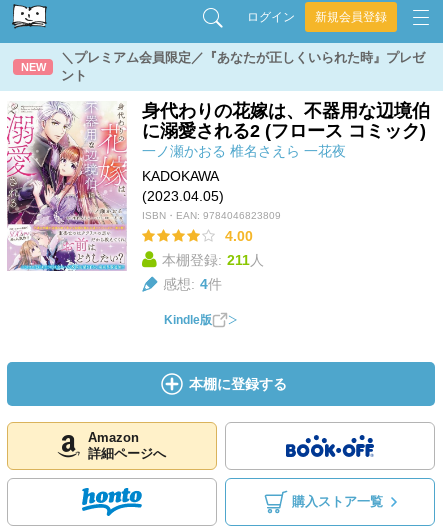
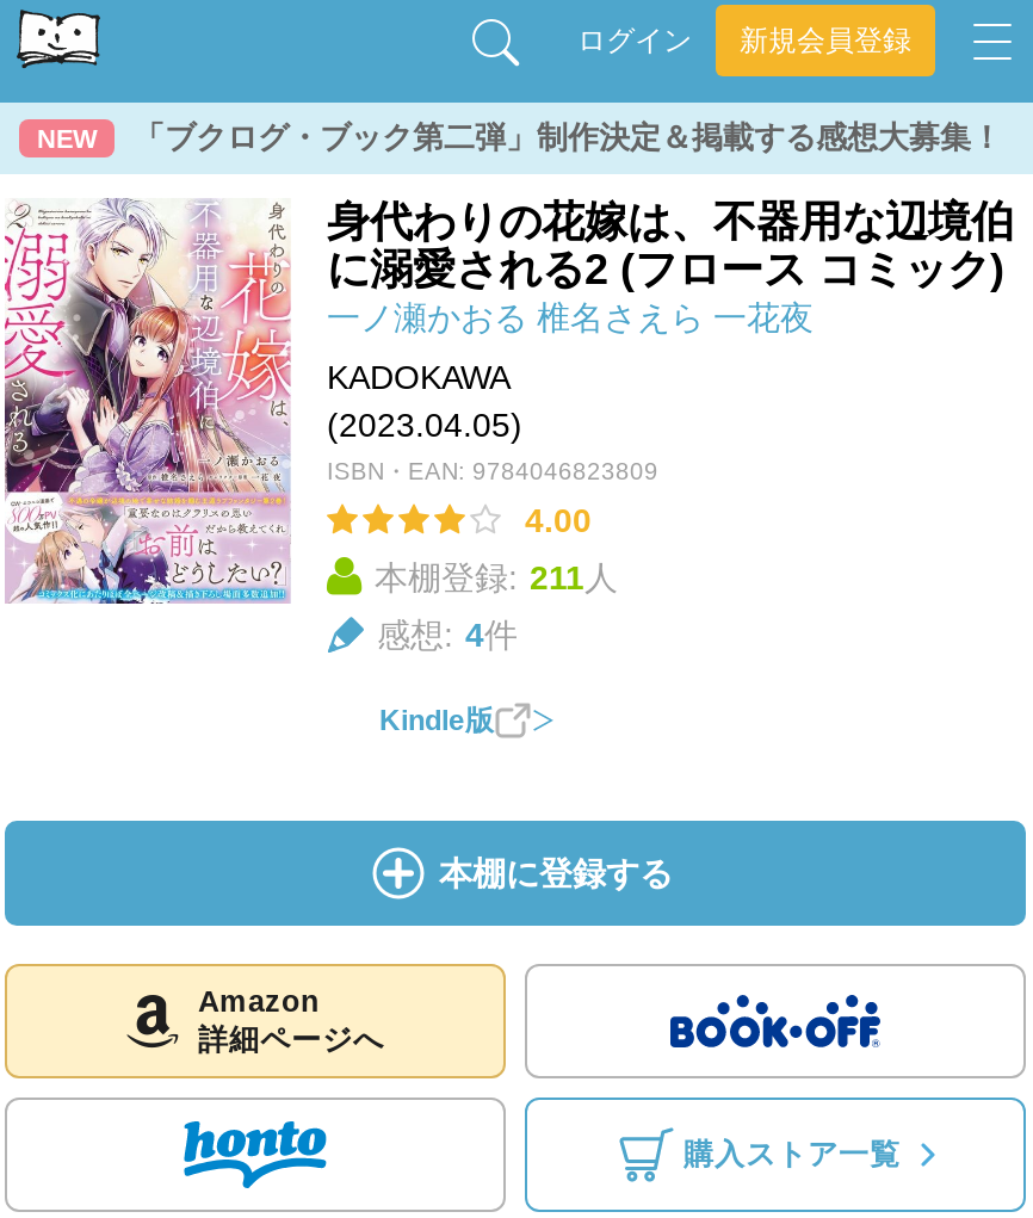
- ＼プレミアム会員限定／『あなたが正しくいられた時』プレゼ
- ント
+ 「ブクログ・ブック第二弾」制作決定＆掲載する感想大募集！
